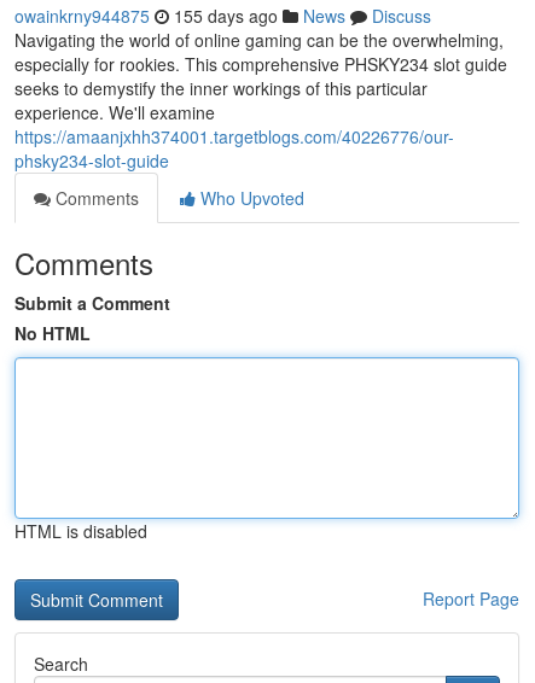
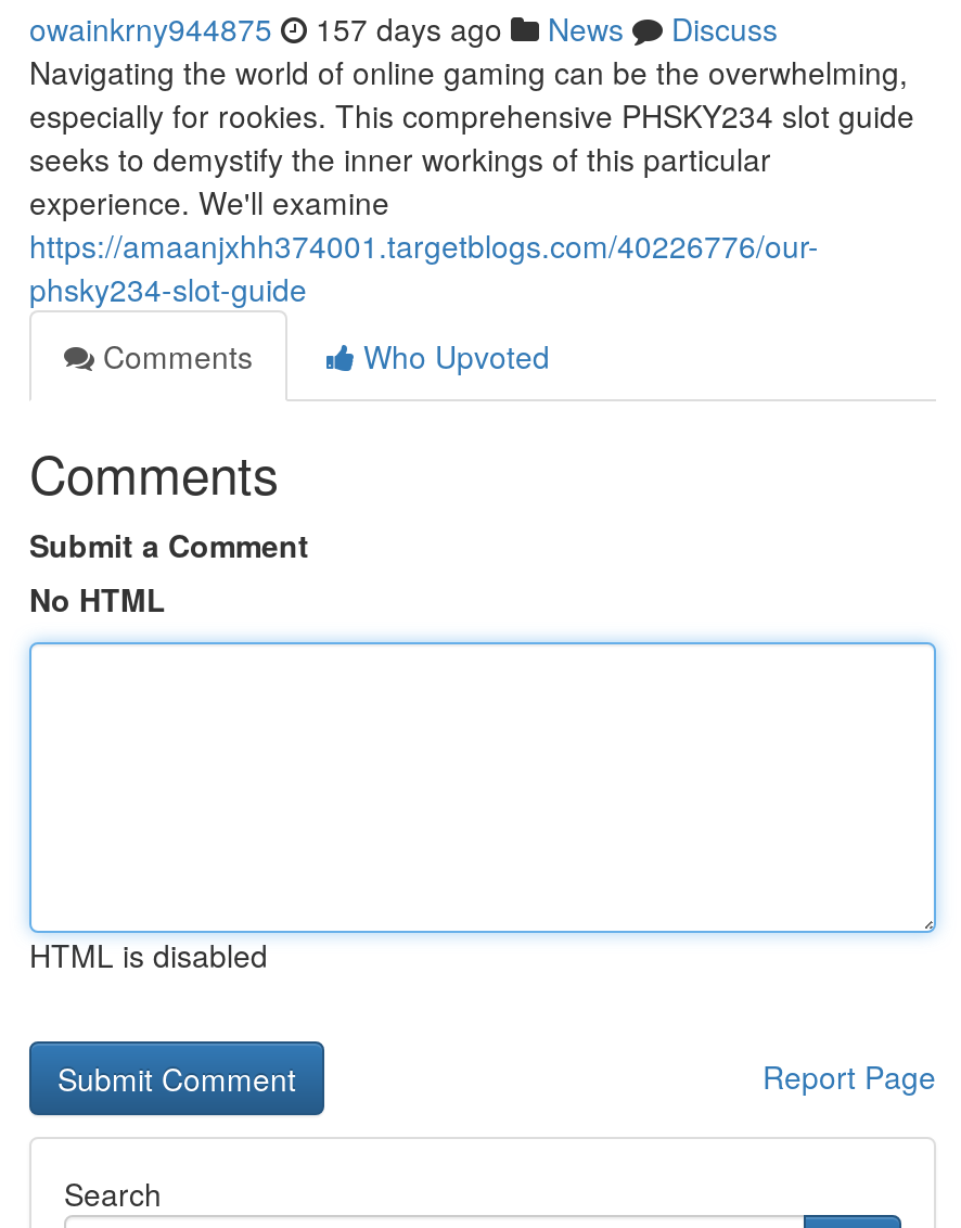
- owainkrny944875 155 days ago News Discuss
+ owainkrny944875 157 days ago News Discuss
